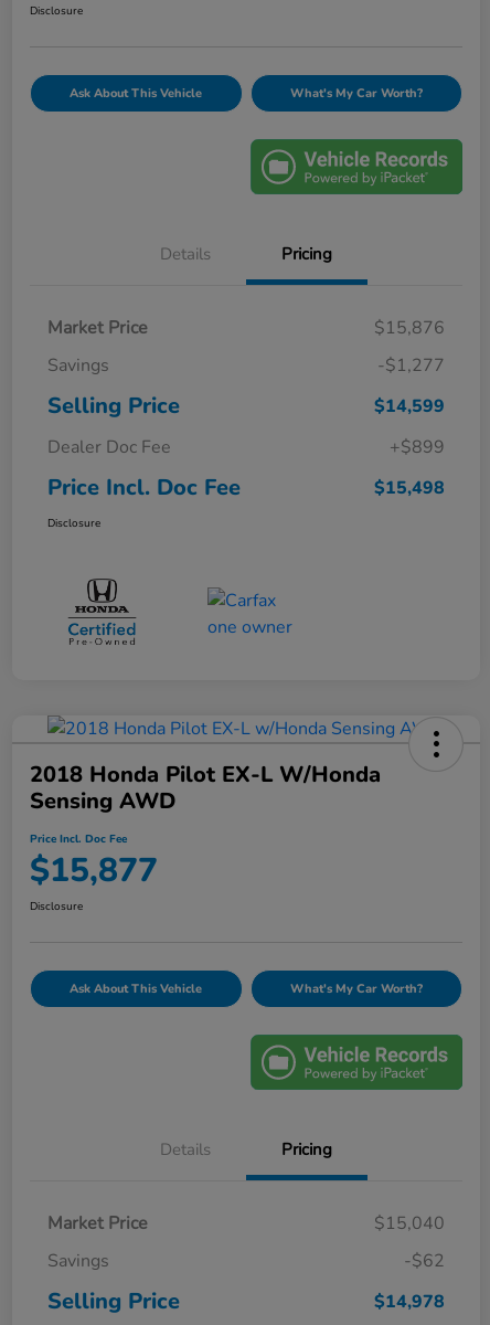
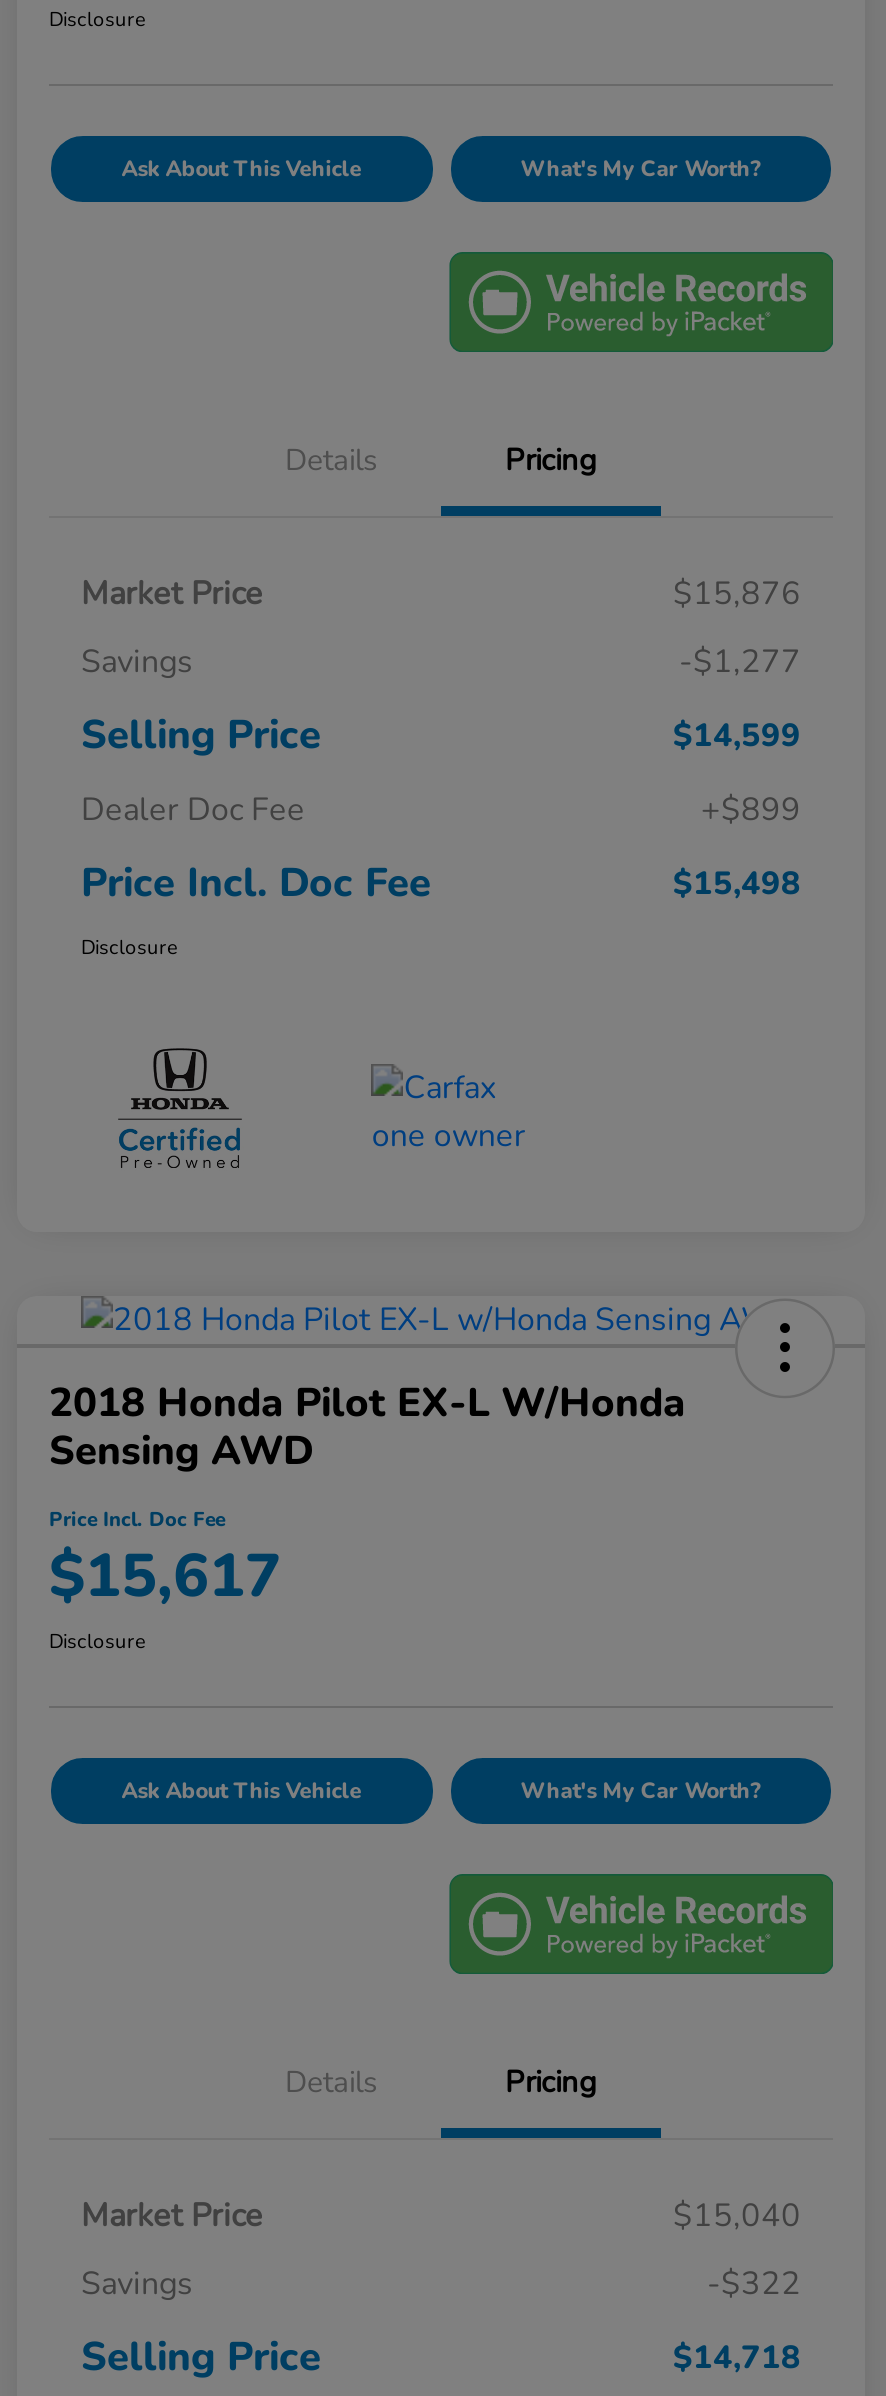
- $15,877
+ $15,617

- -$62
+ -$322

- $14,978
+ $14,718
